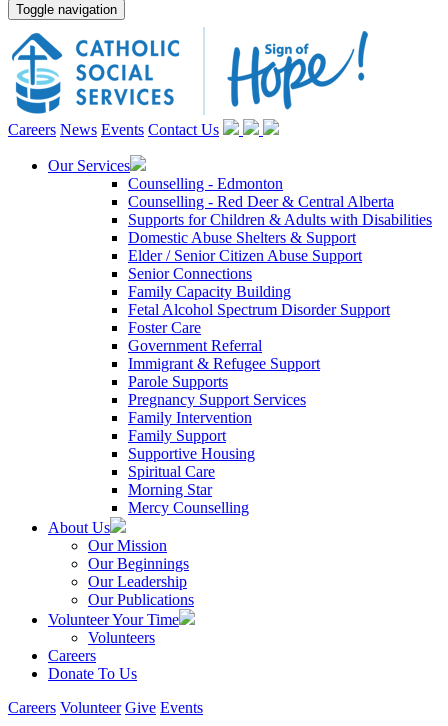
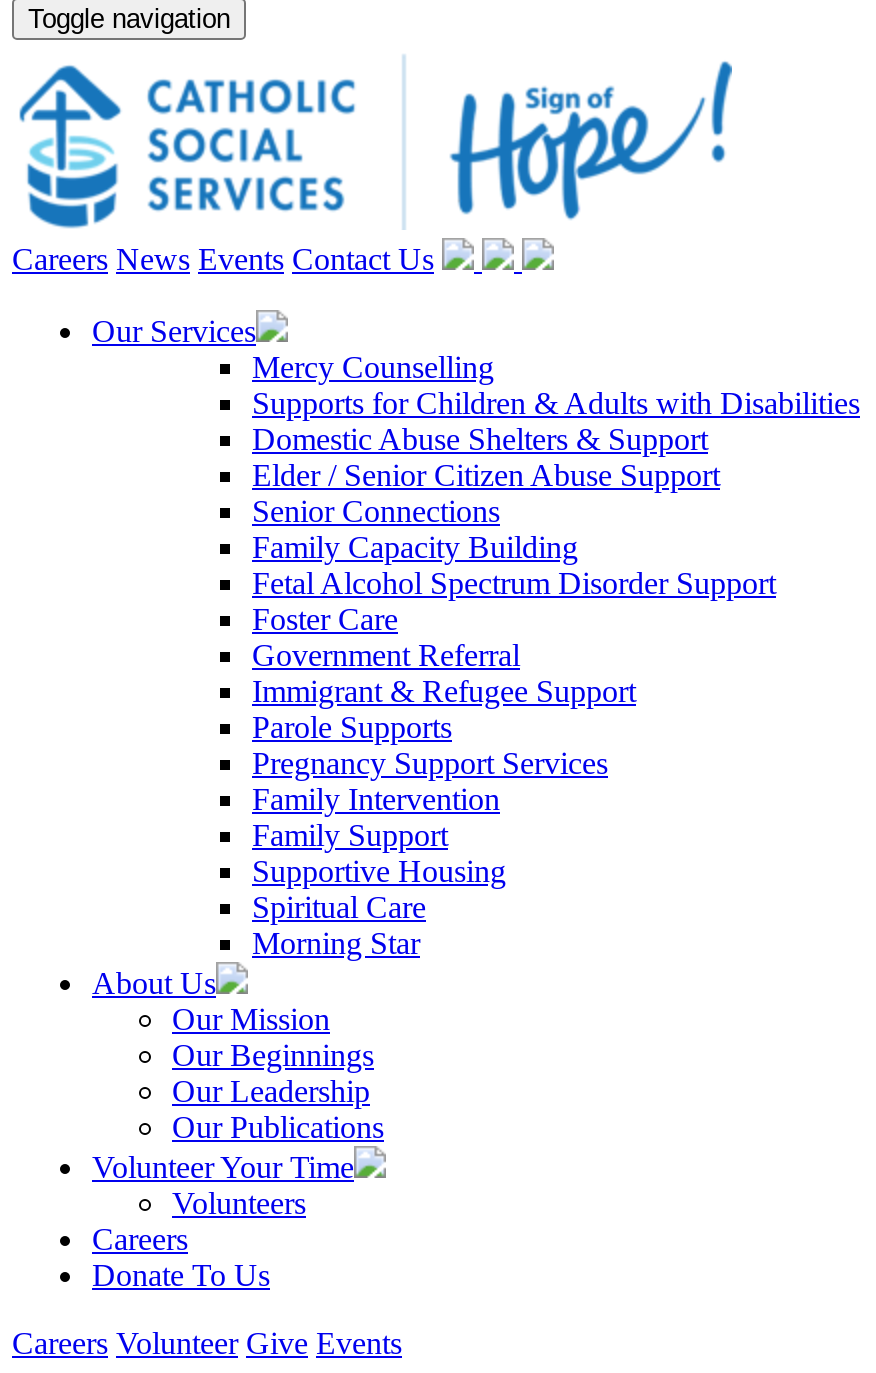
- Counselling - Edmonton
- Counselling - Red Deer & Central Alberta

moved up: Mercy Counselling
